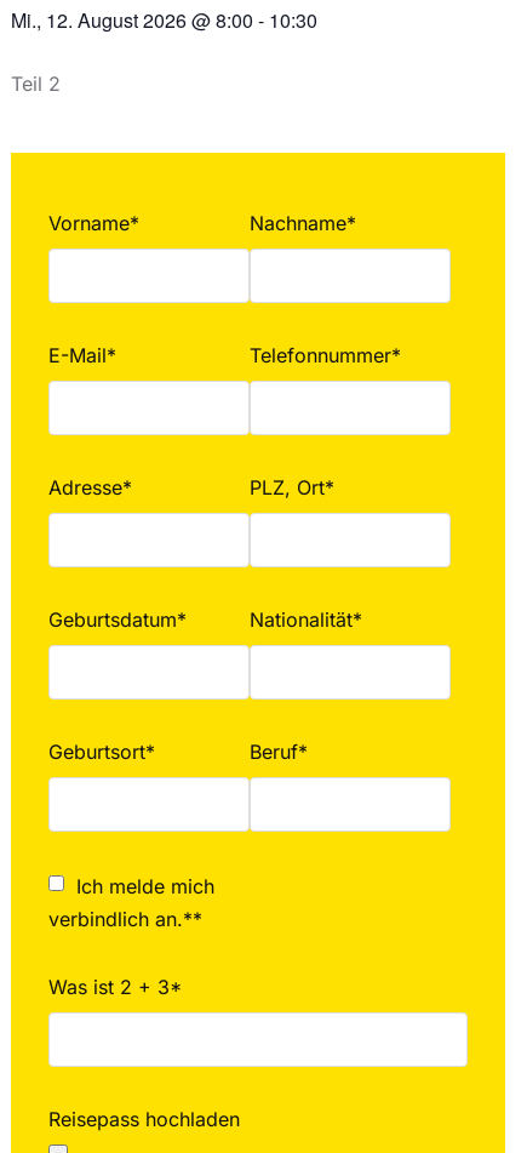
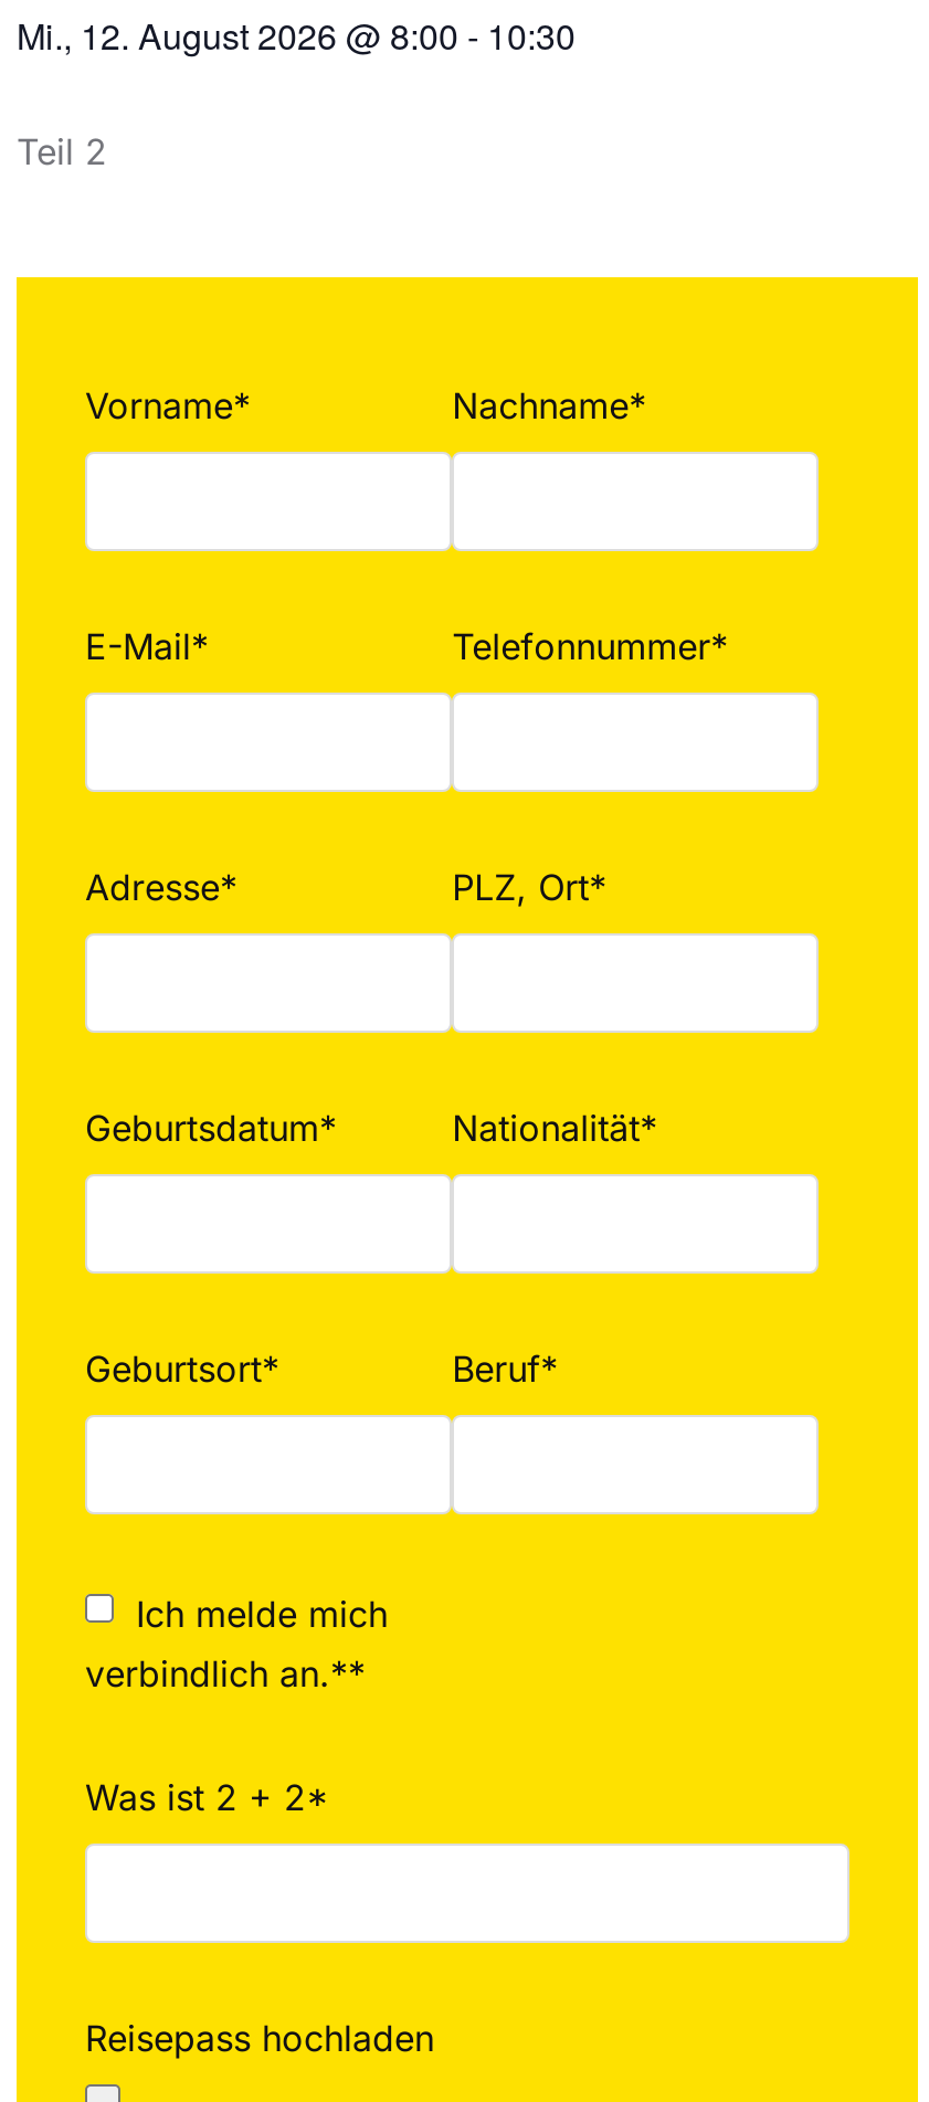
- Was ist 2 + 3*
+ Was ist 2 + 2*
